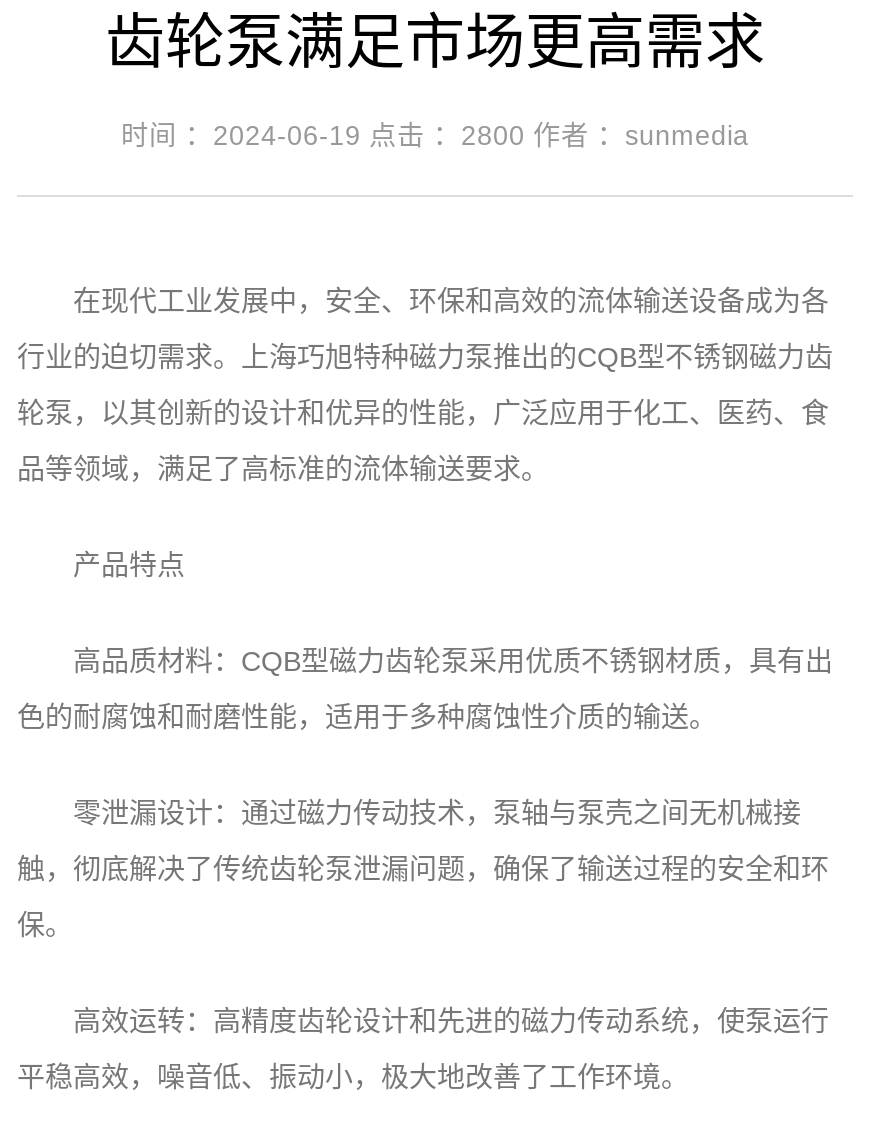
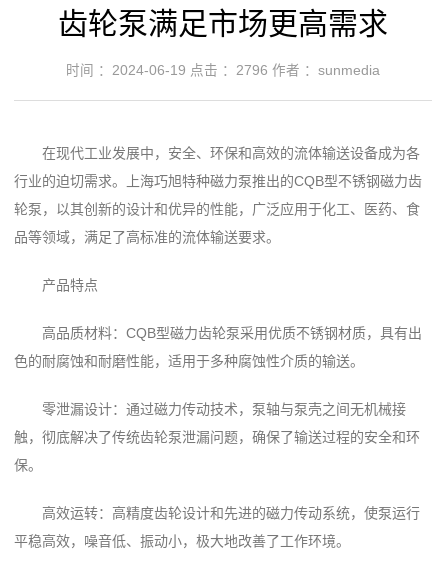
- 时间 ：2024-06-19点击 ：2800作者 ：sunmedia
+ 时间 ：2024-06-19点击 ：2796作者 ：sunmedia
